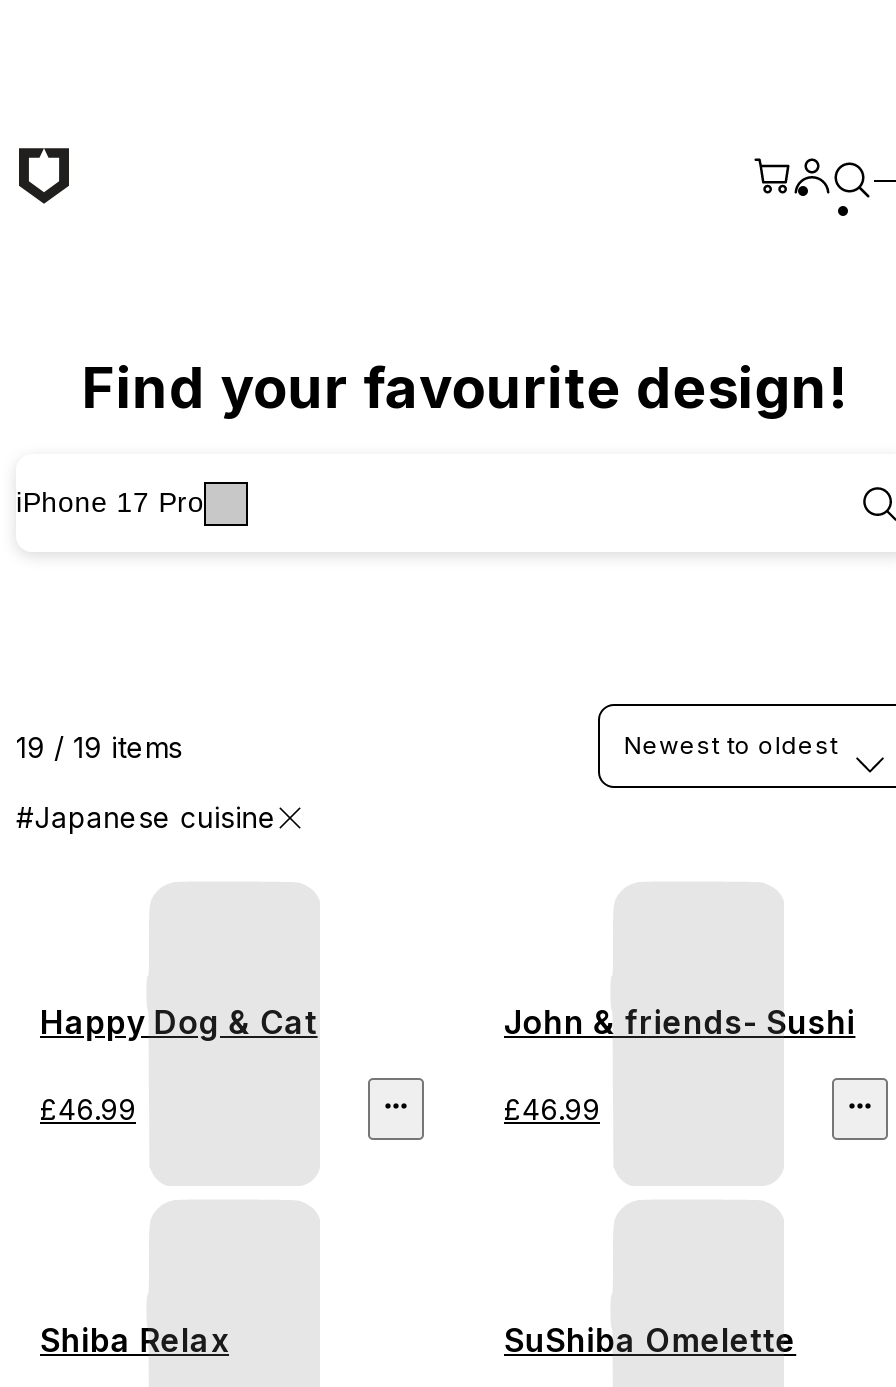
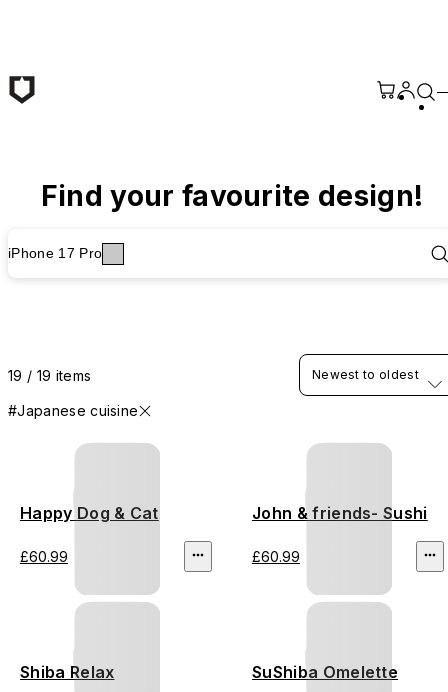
- £46.99
+ £60.99

- £46.99
+ £60.99
